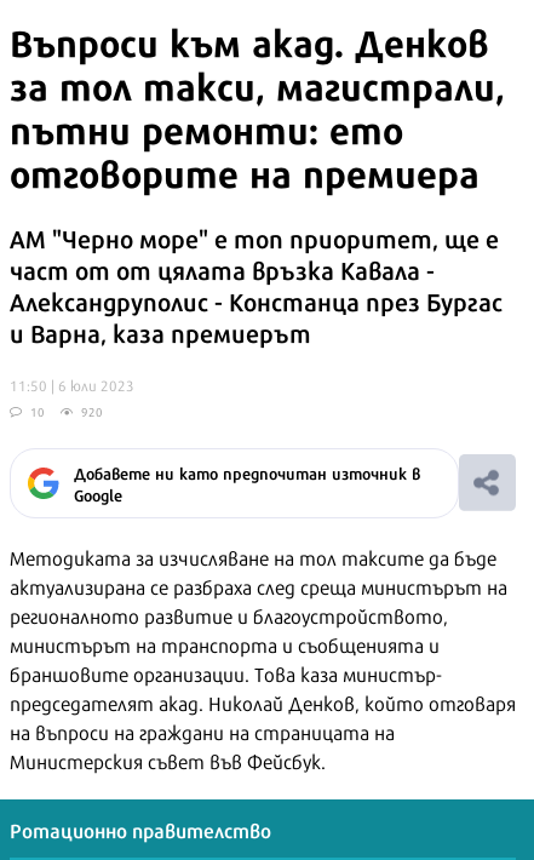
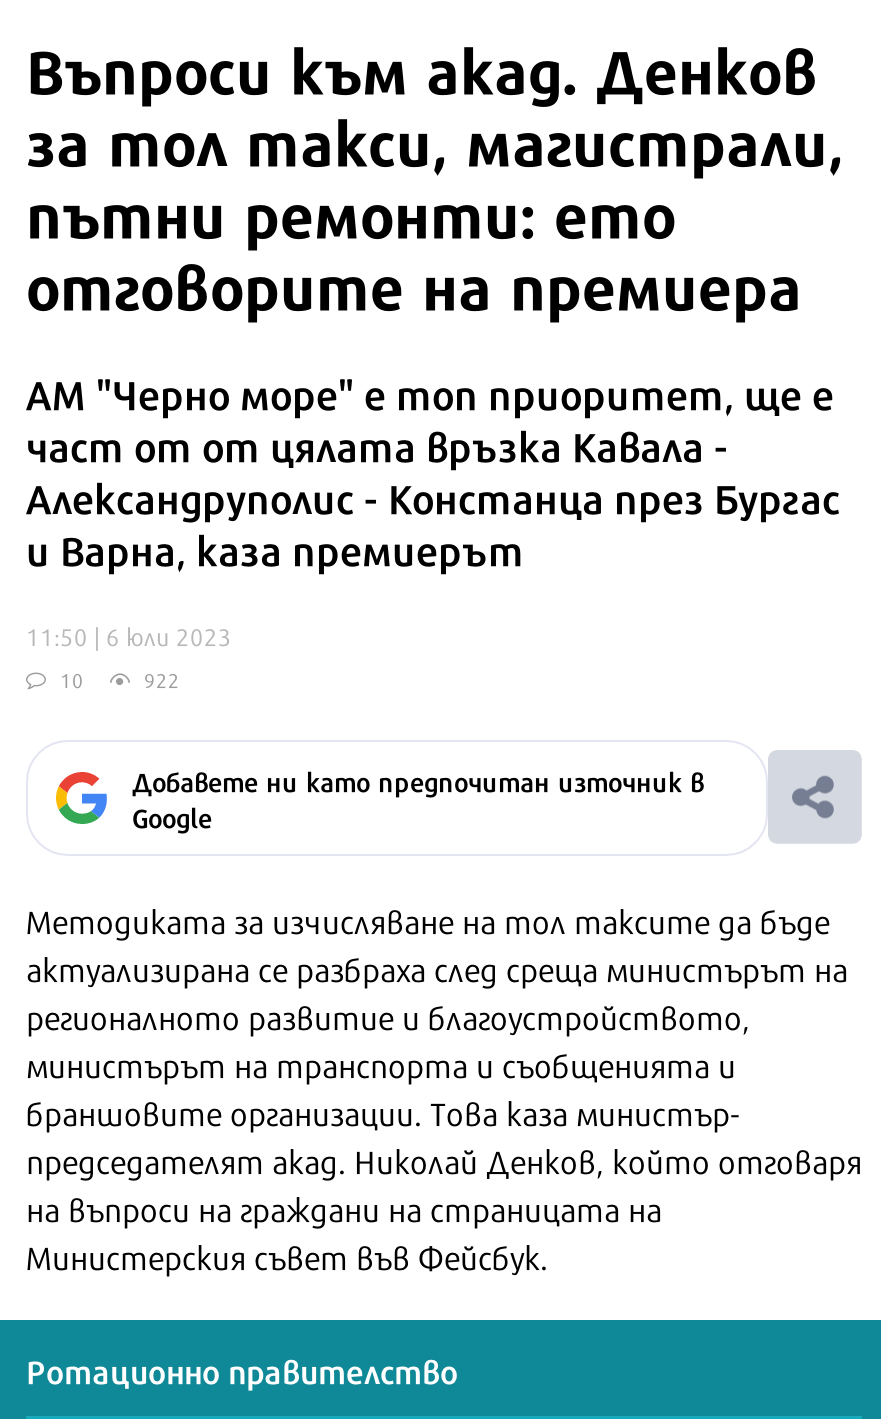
- 10 920
+ 10 922
